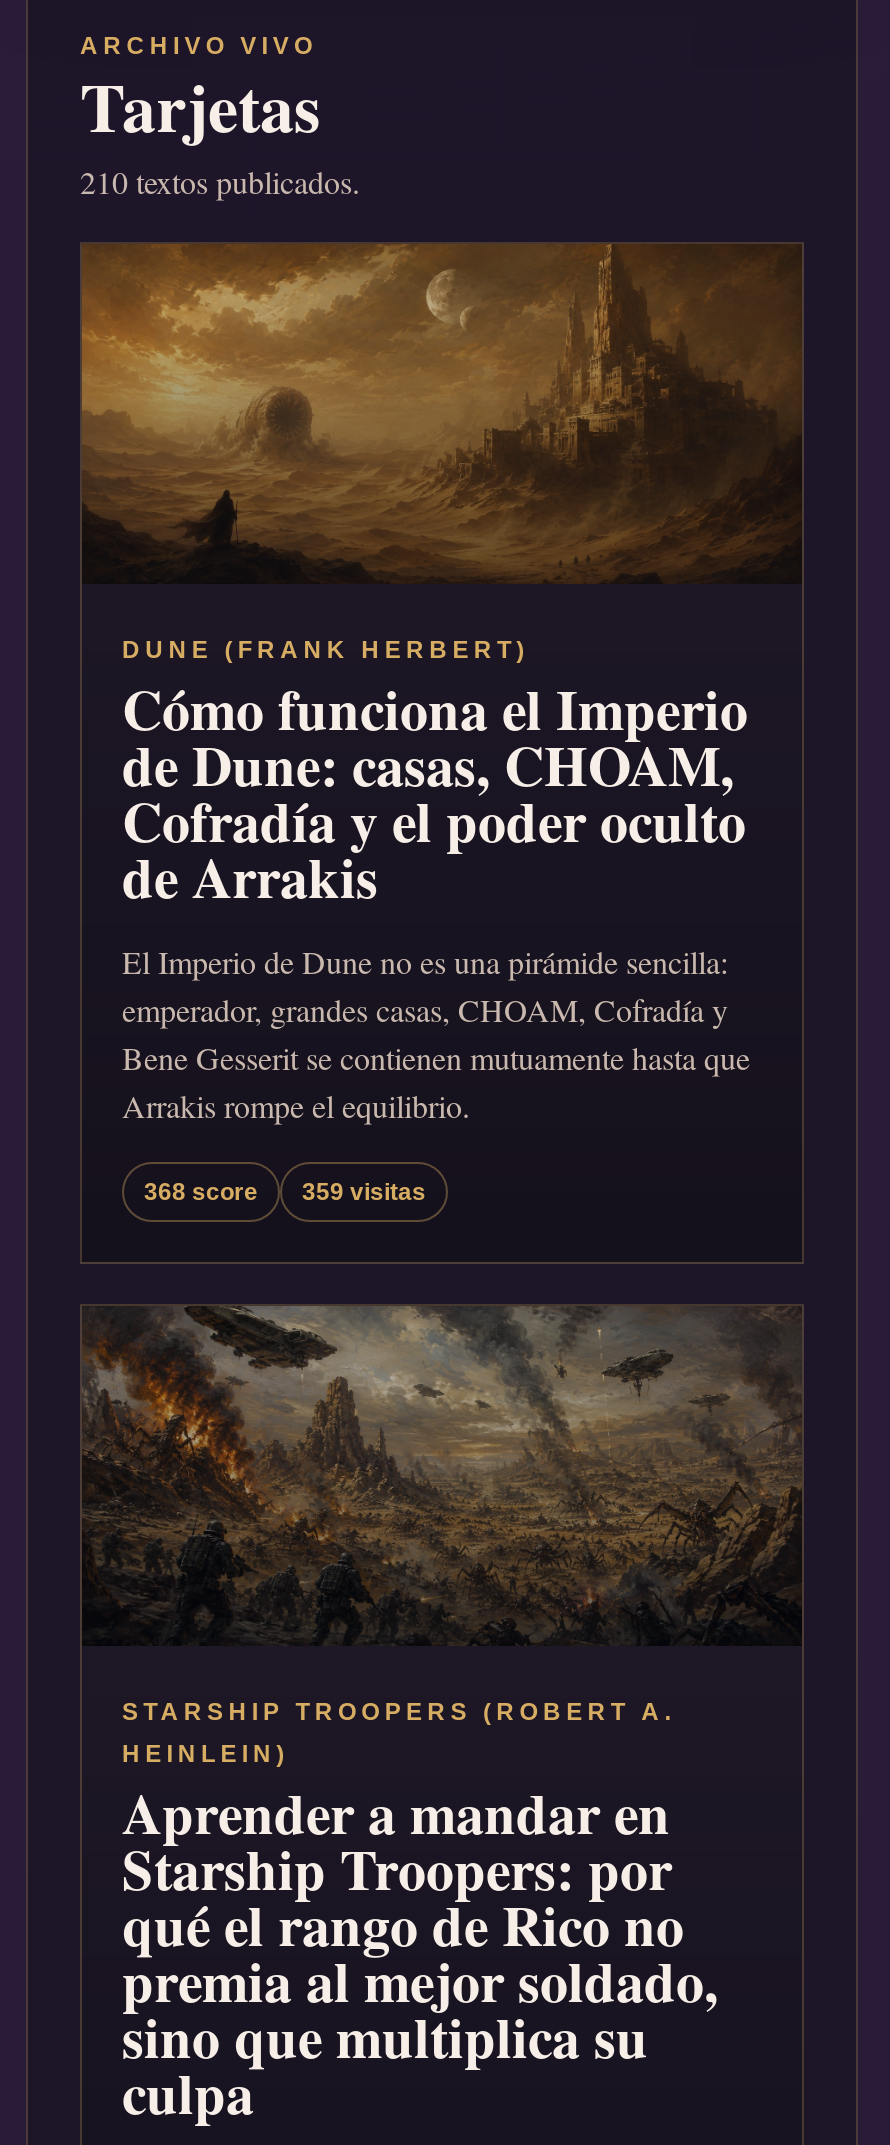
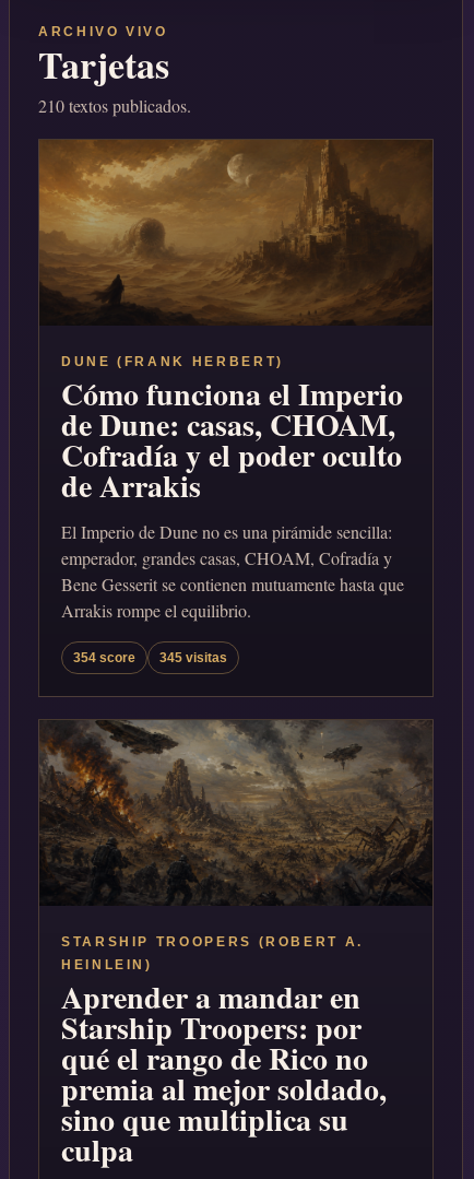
- 368 score
+ 354 score

- 359 visitas
+ 345 visitas
